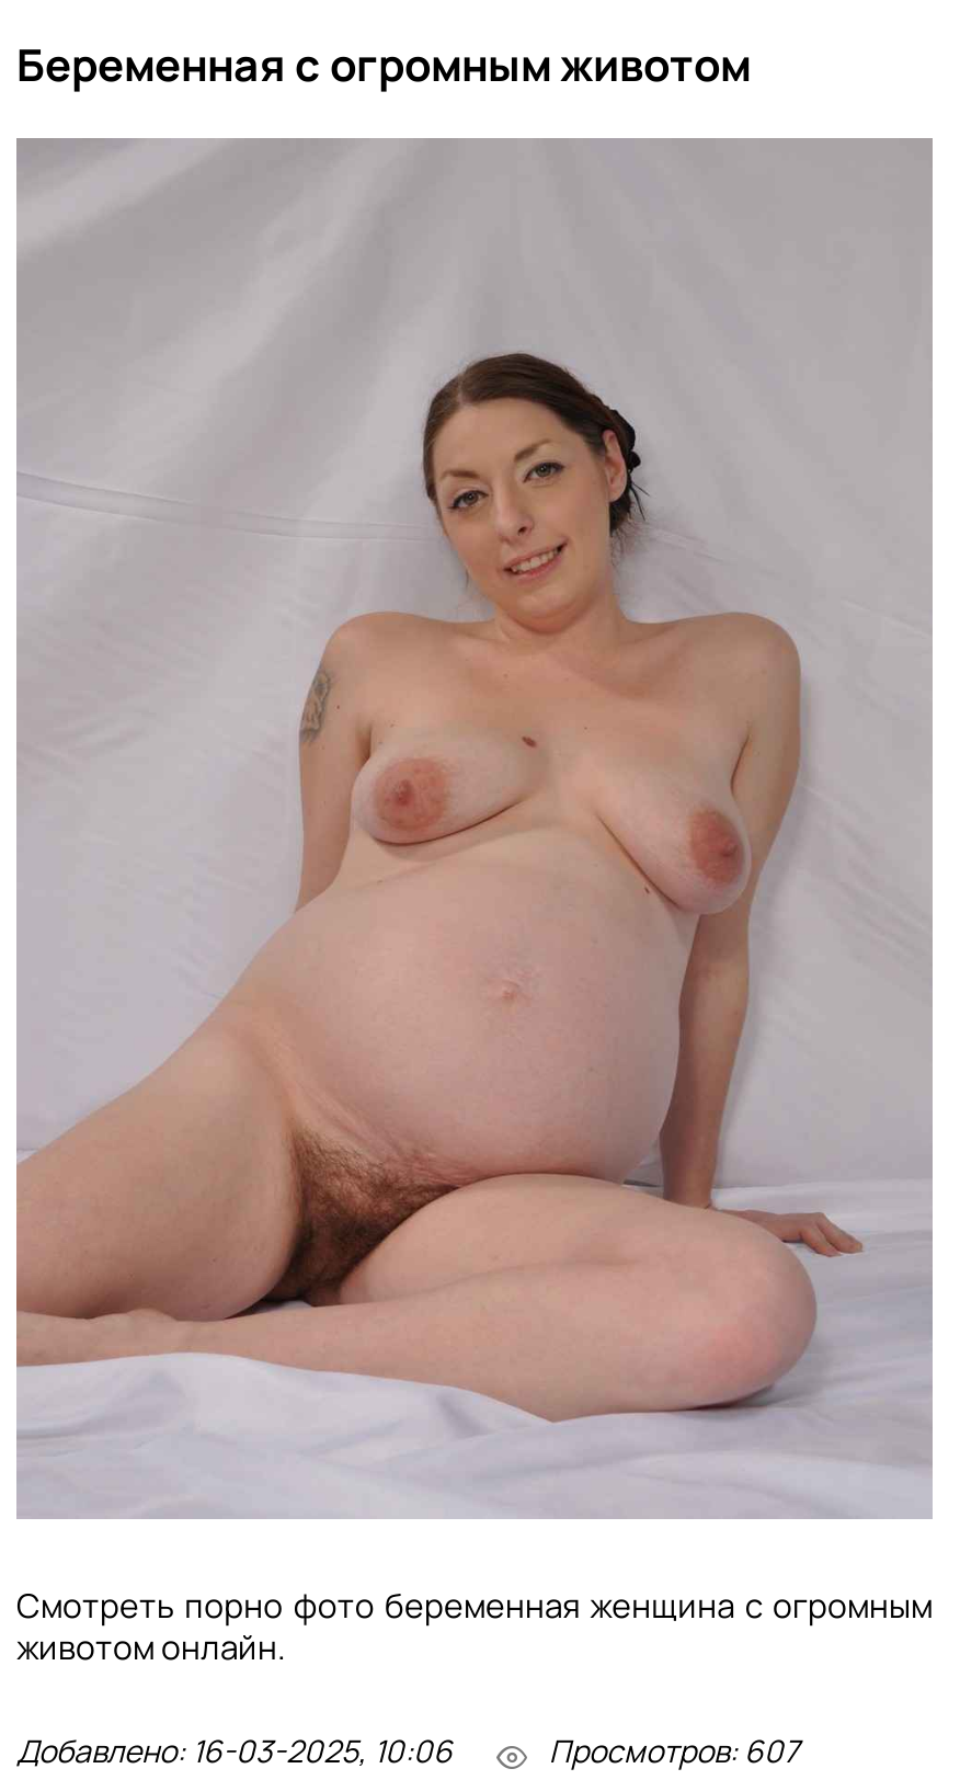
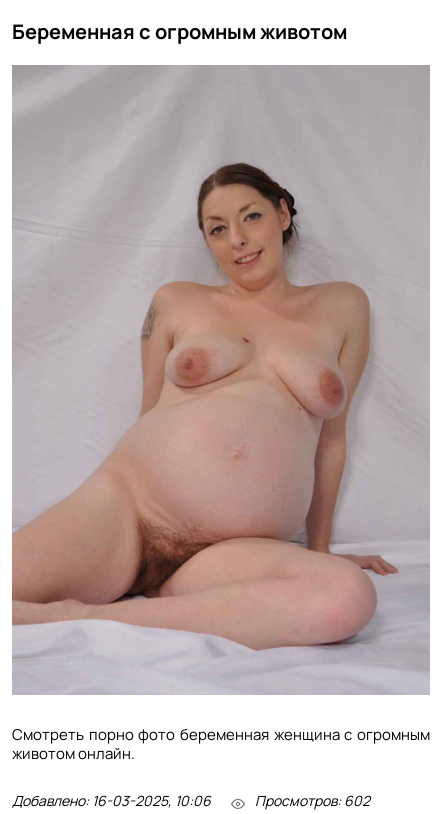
- Просмотров: 607
+ Просмотров: 602
